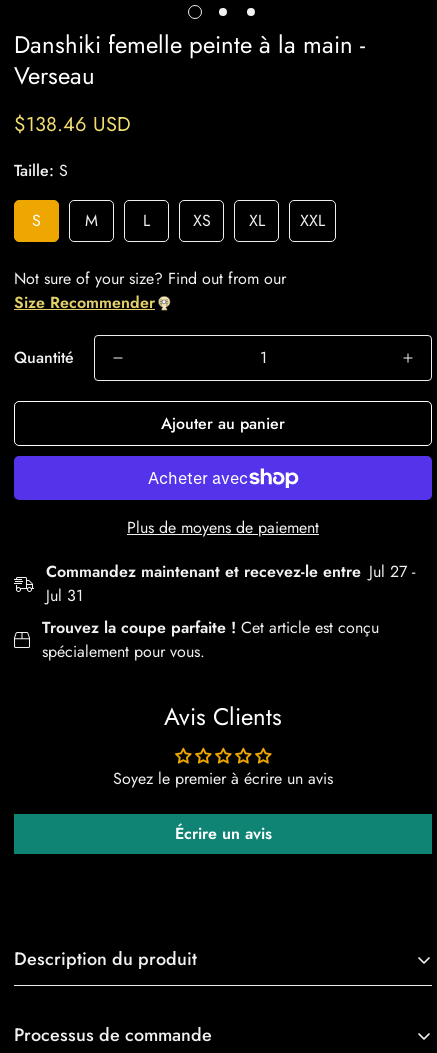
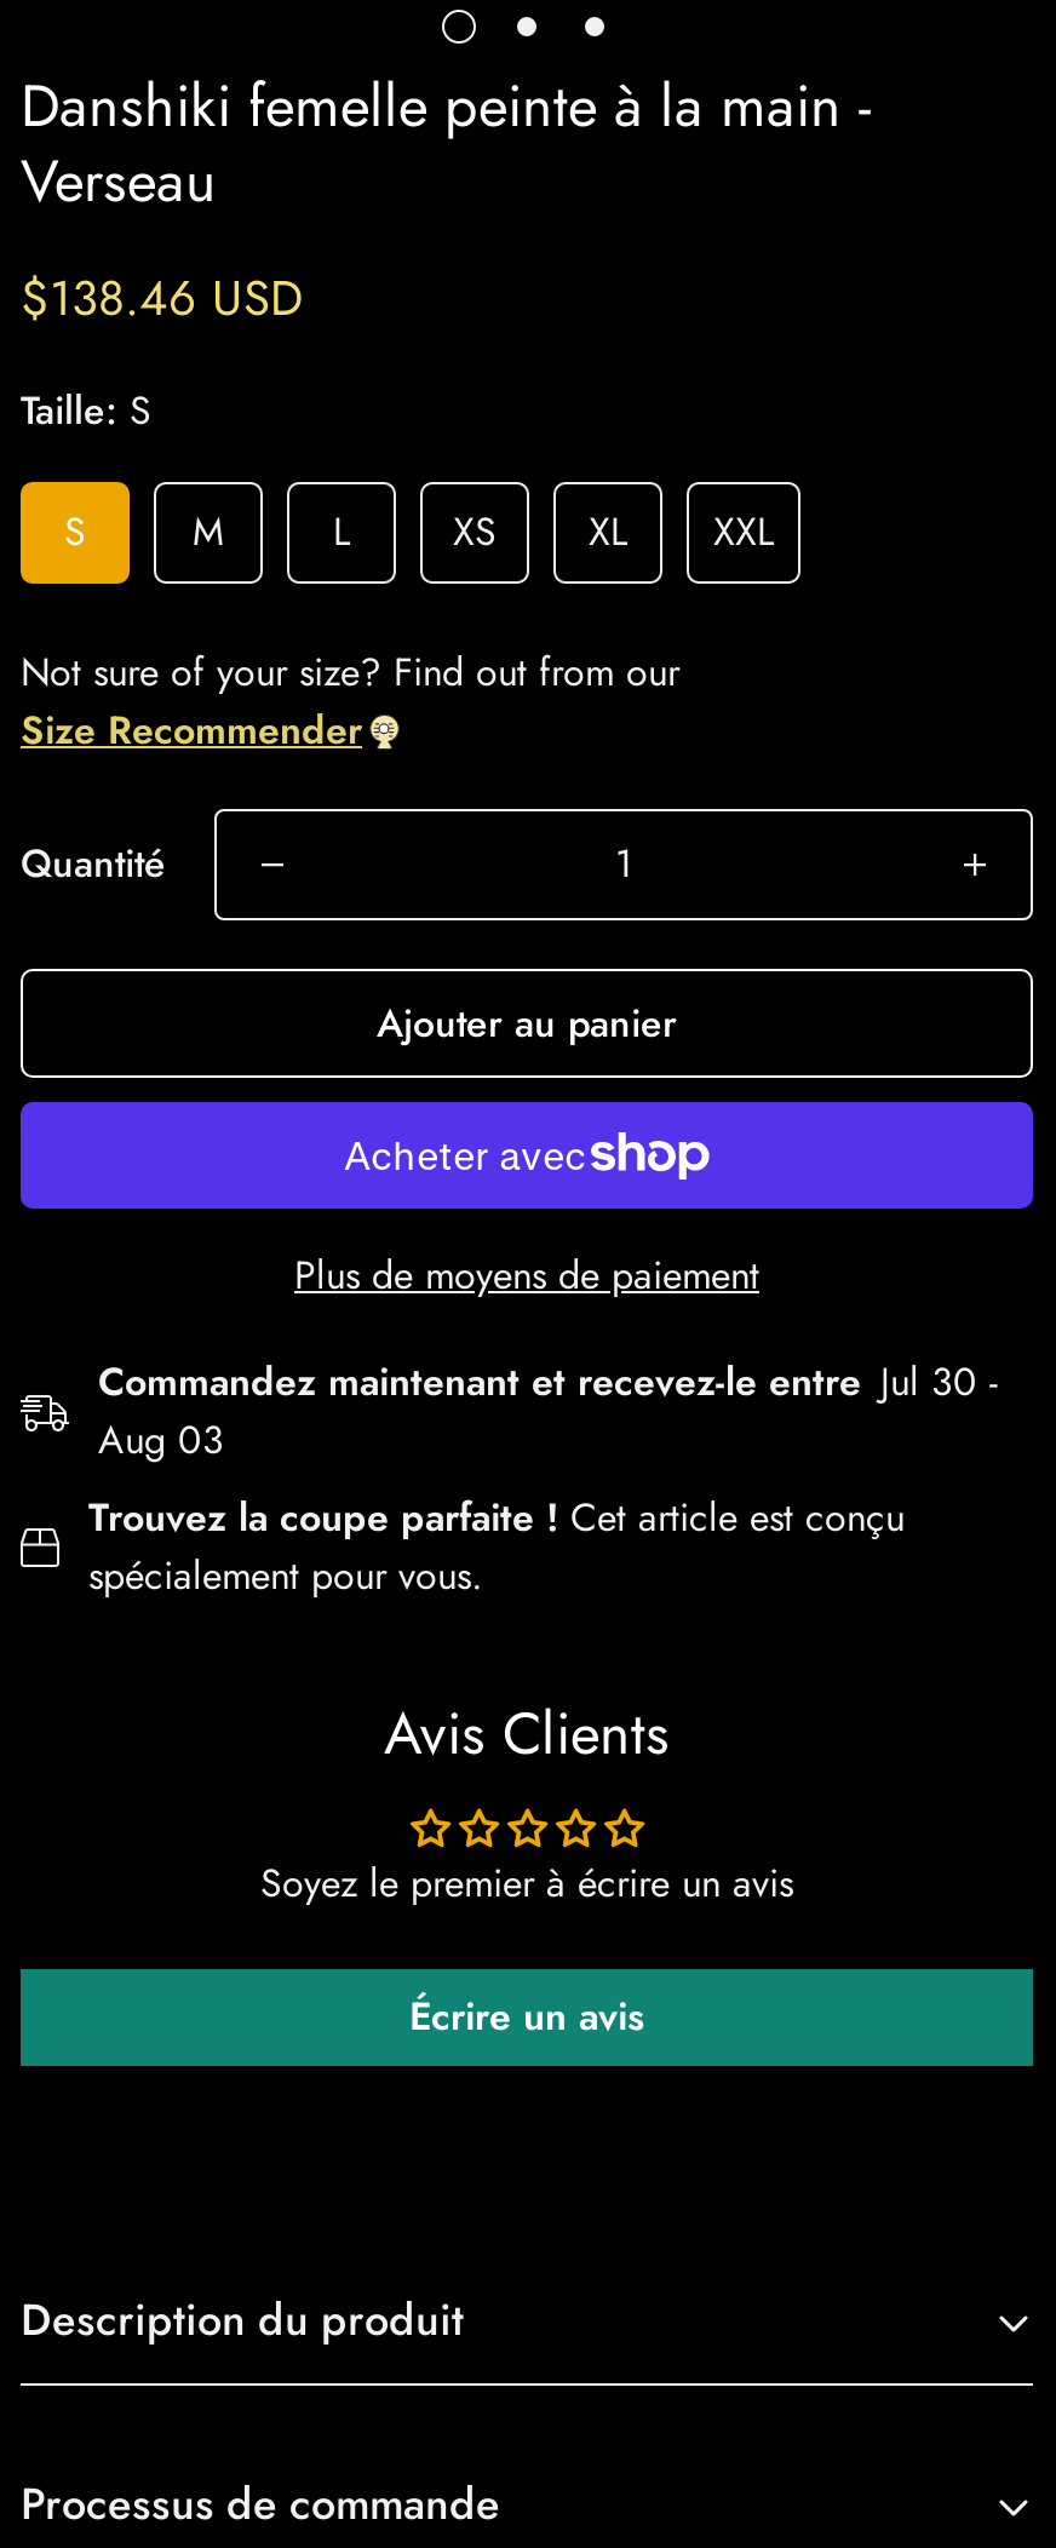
- Commandez maintenant et recevez-le entre Jul 27 -
- Jul 31
+ Commandez maintenant et recevez-le entre Jul 30 -
+ Aug 03
